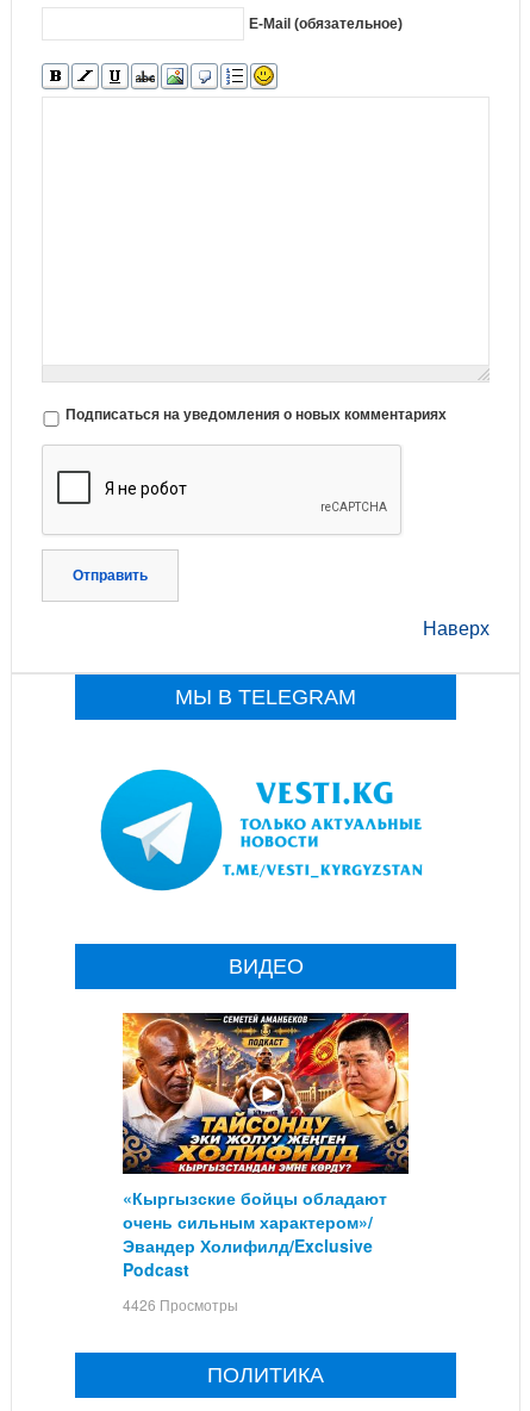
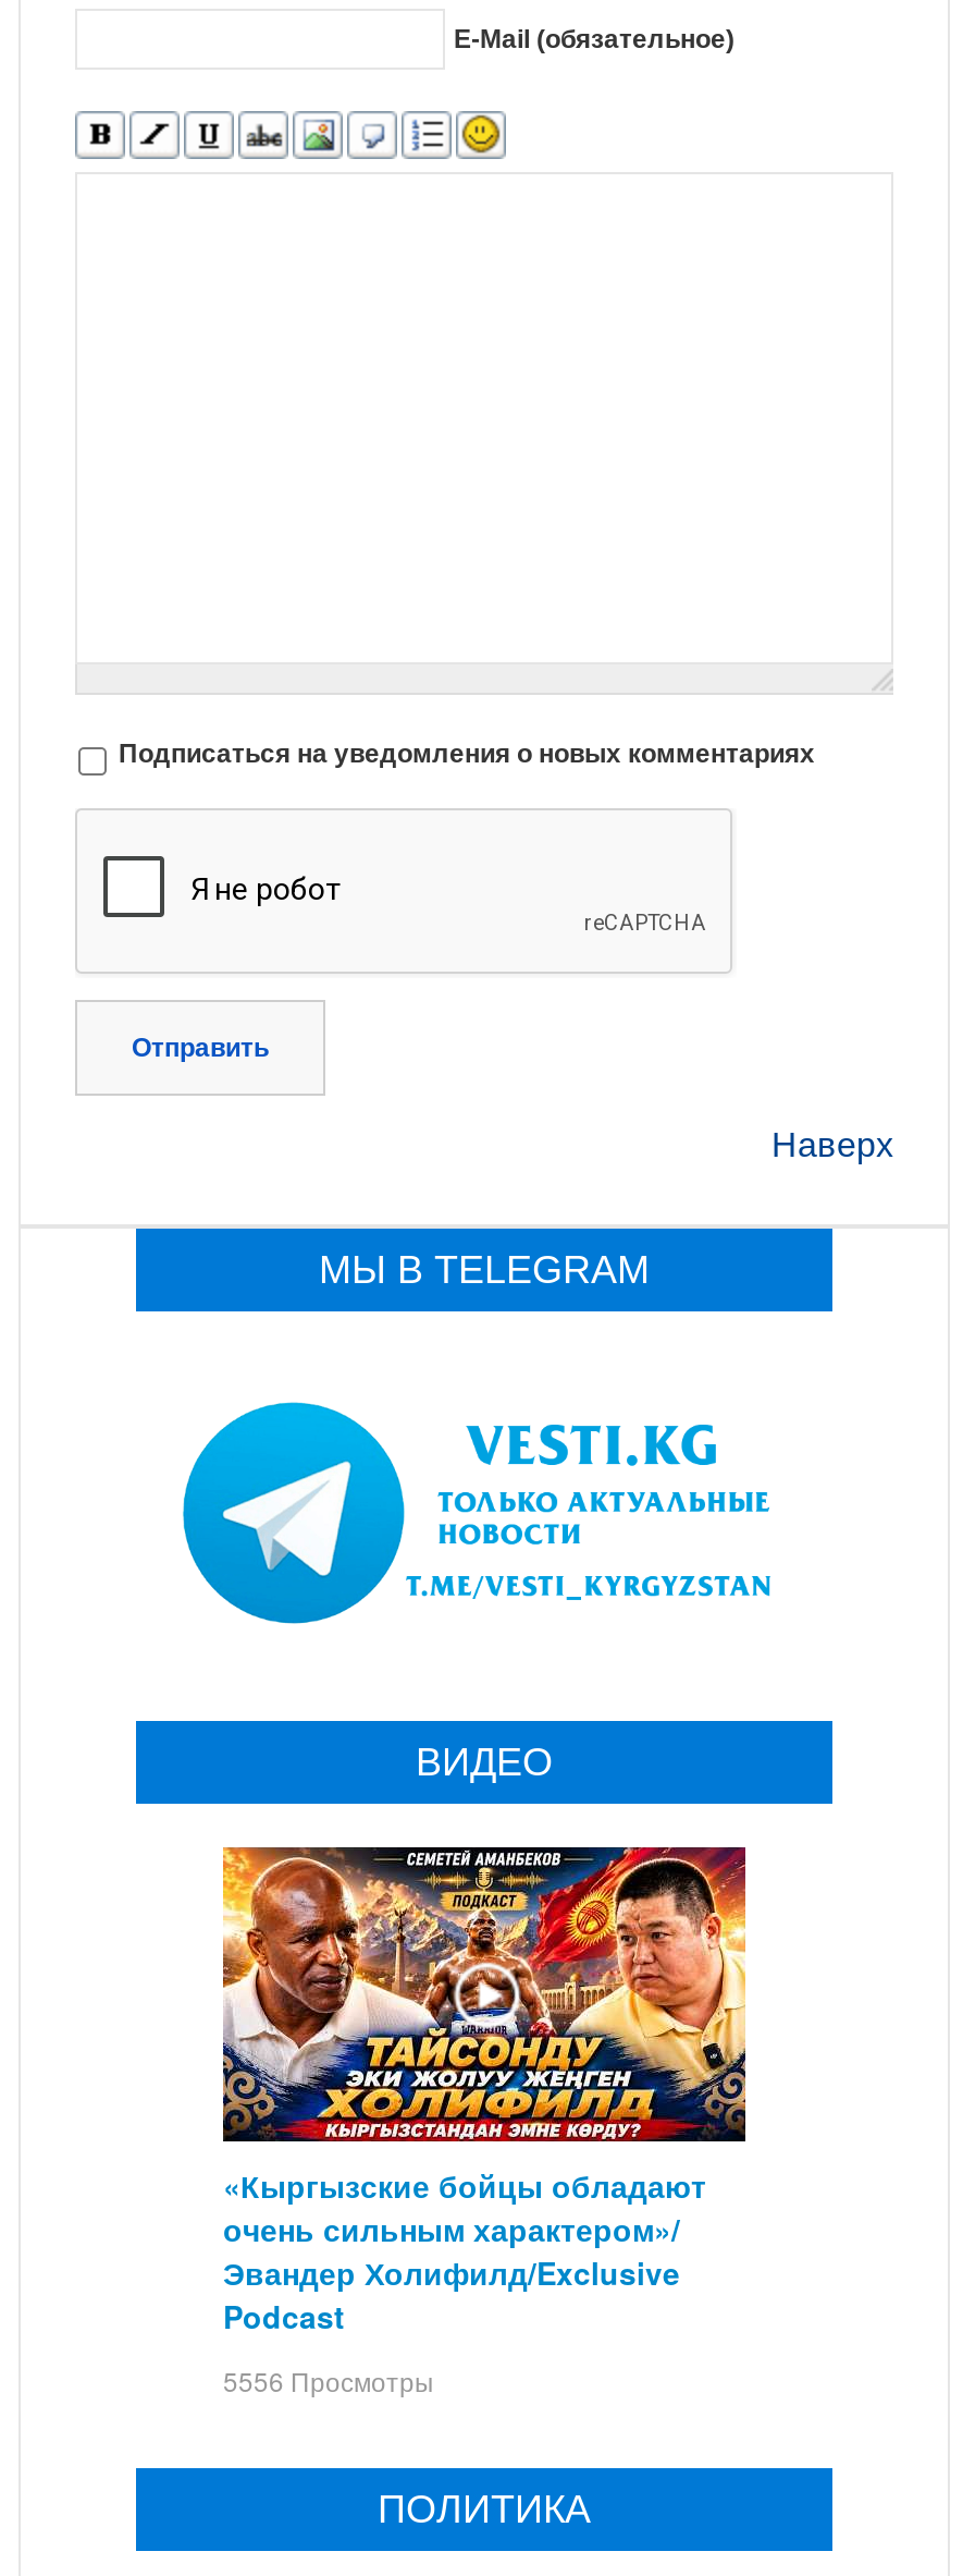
- 4426 Просмотры
+ 5556 Просмотры
